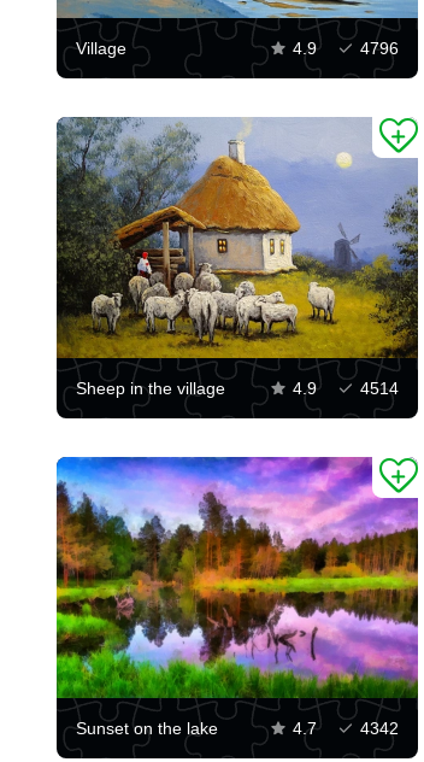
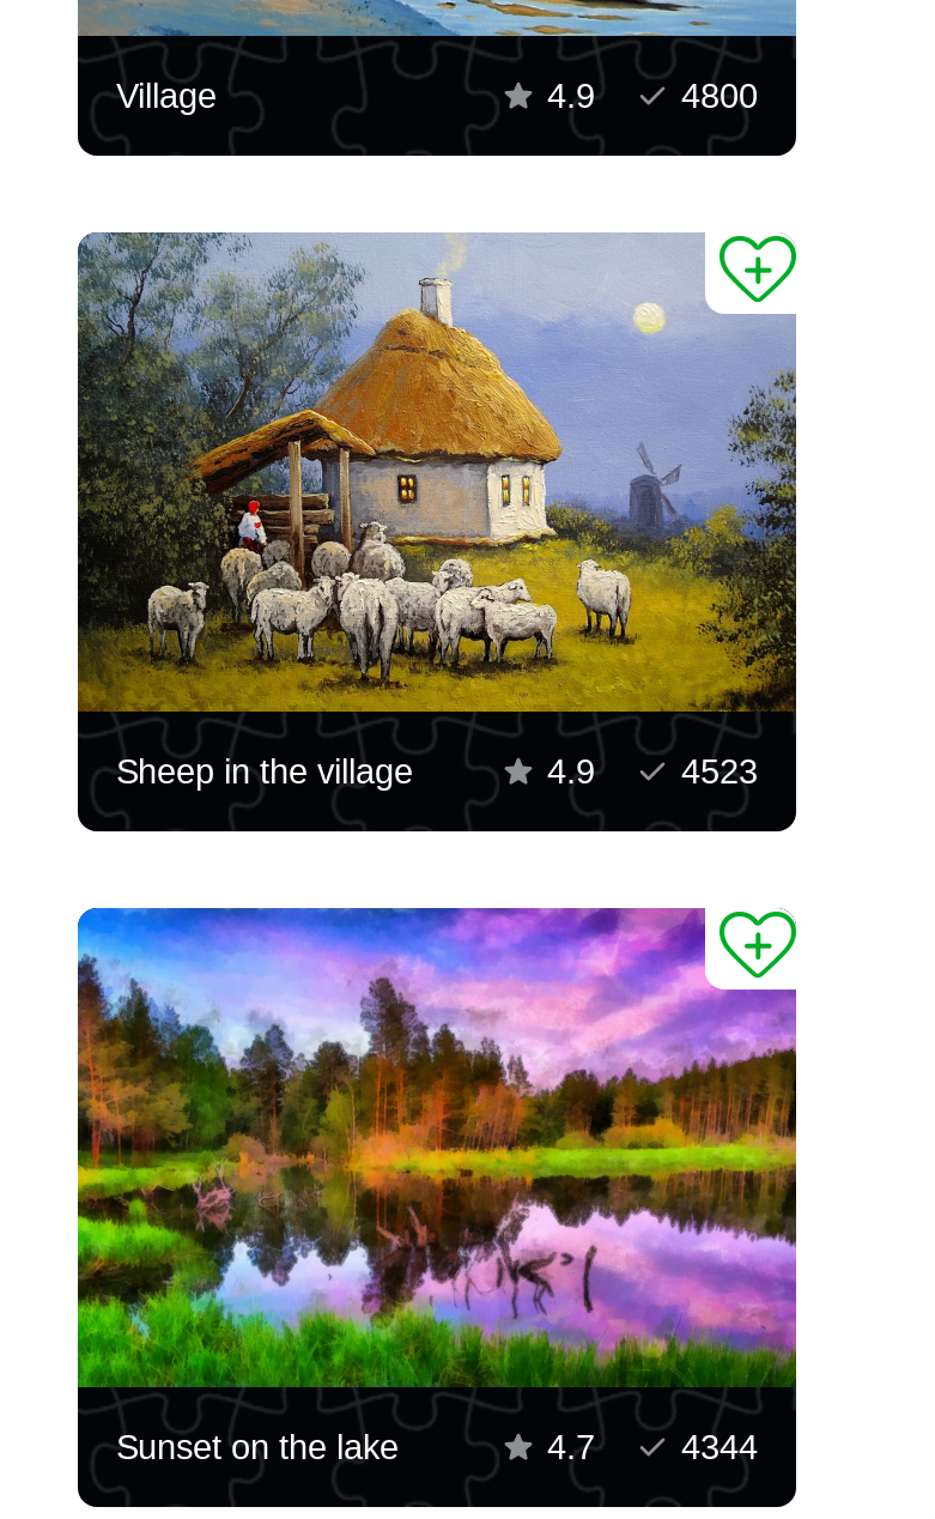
- 4796
+ 4800

- 4514
+ 4523

- 4342
+ 4344
